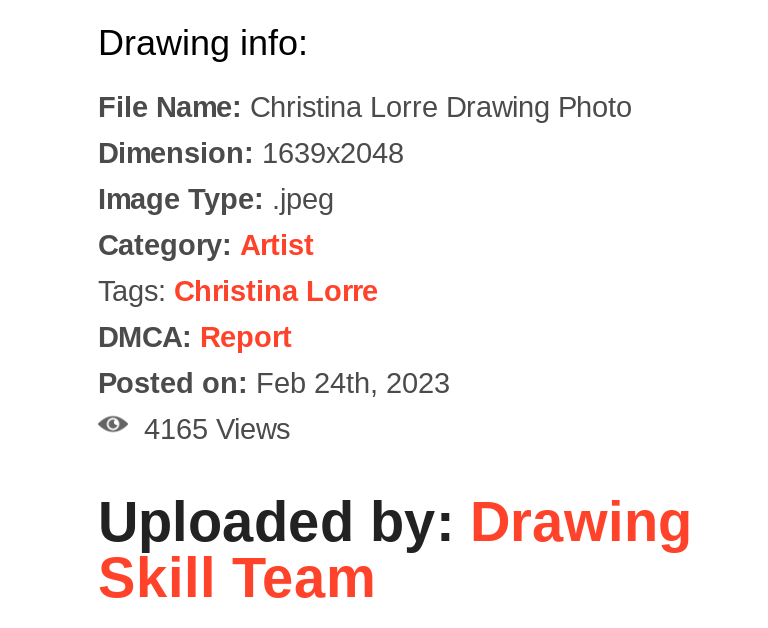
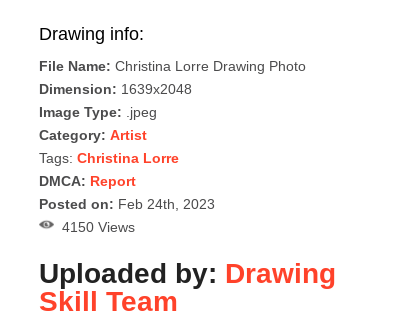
- 4165 Views
+ 4150 Views
